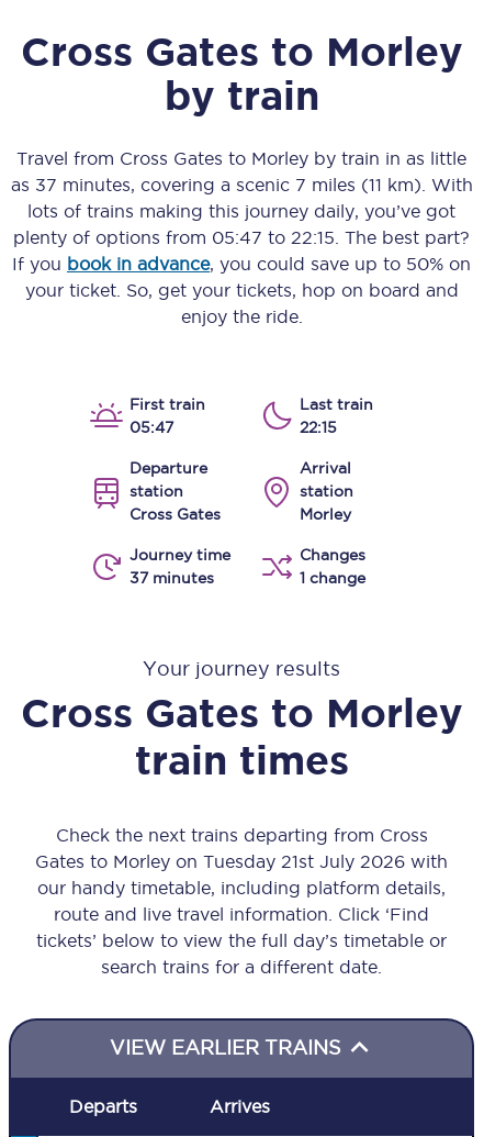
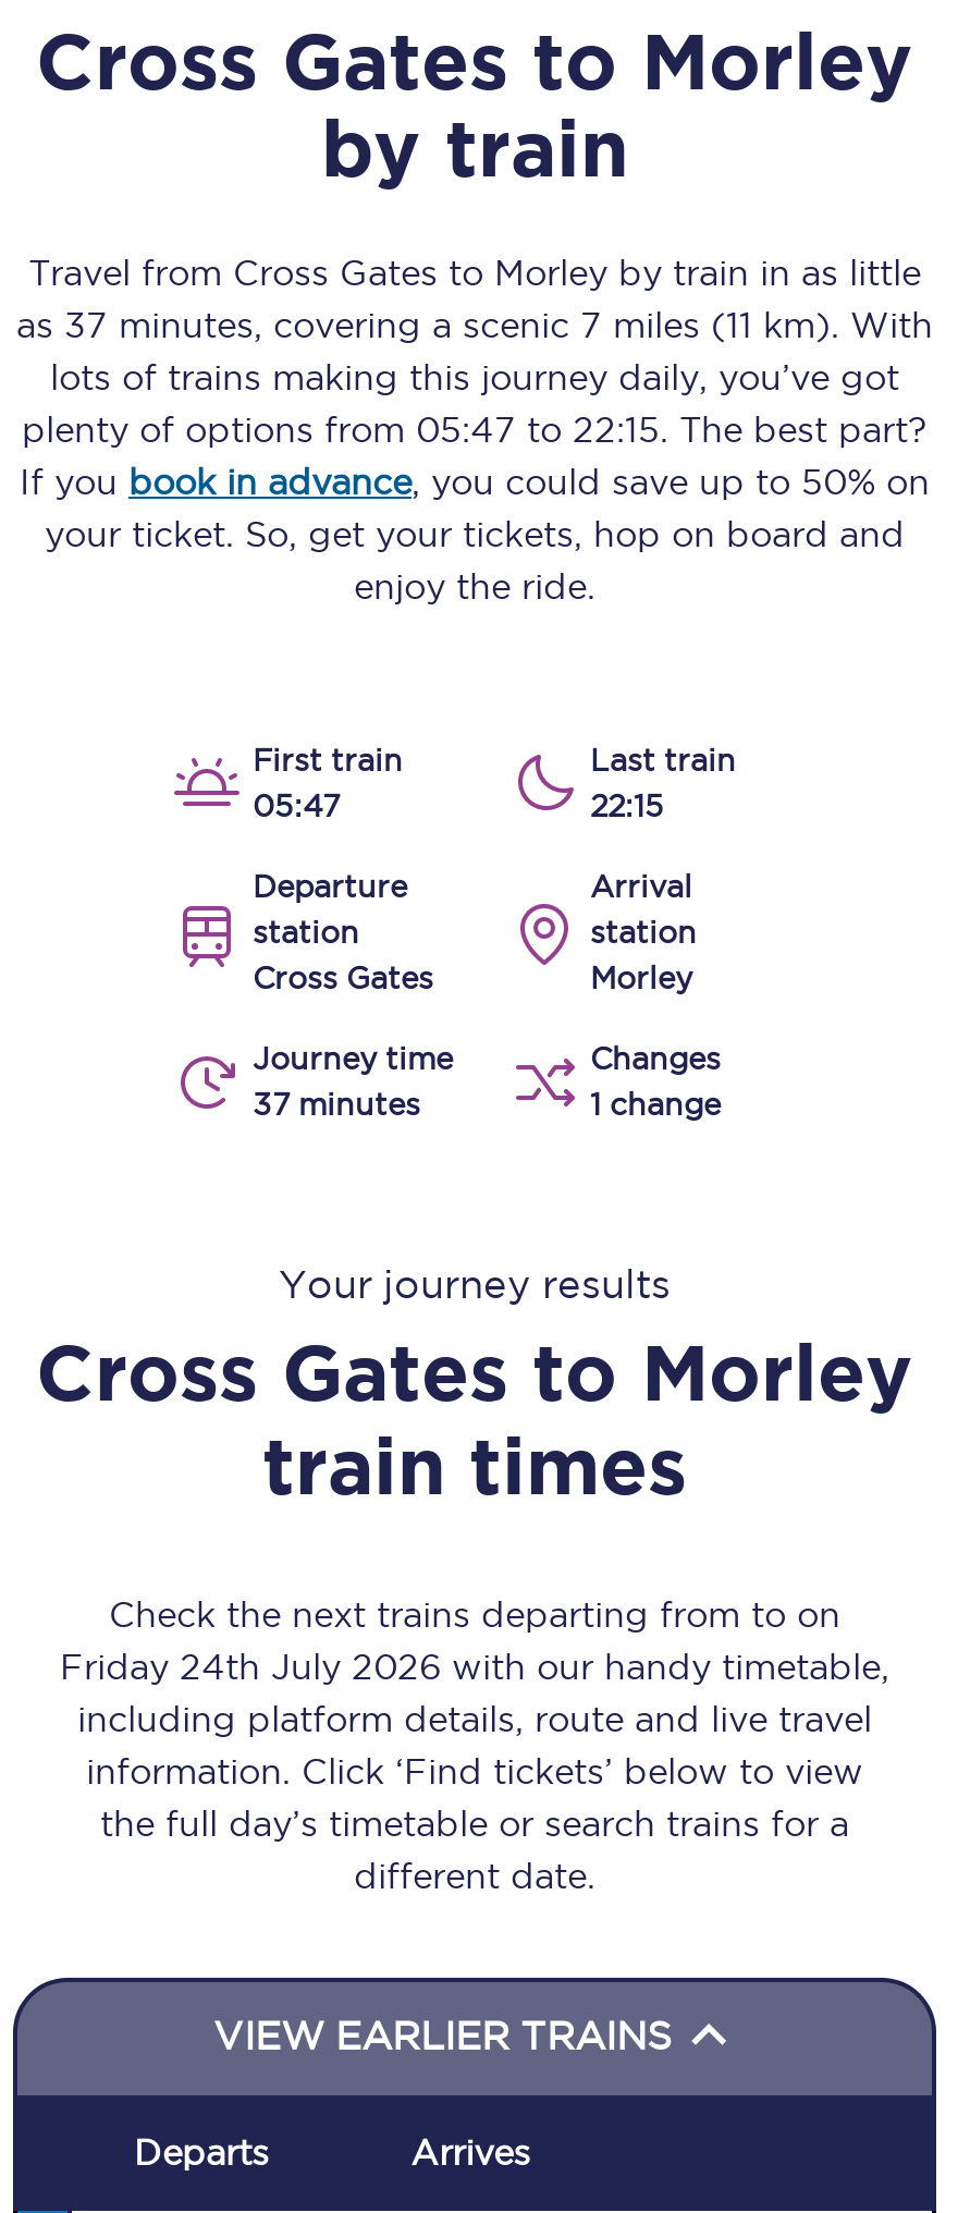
- Check the next trains departing from Cross
- Gates to Morley on Tuesday 21st July 2026 with
- our handy timetable, including platform details,
- route and live travel information. Click ‘Find
- tickets’ below to view the full day’s timetable or
- search trains for a different date.
+ Check the next trains departing from to on
+ Friday 24th July 2026 with our handy timetable,
+ including platform details, route and live travel
+ information. Click ‘Find tickets’ below to view
+ the full day’s timetable or search trains for a
+ different date.
